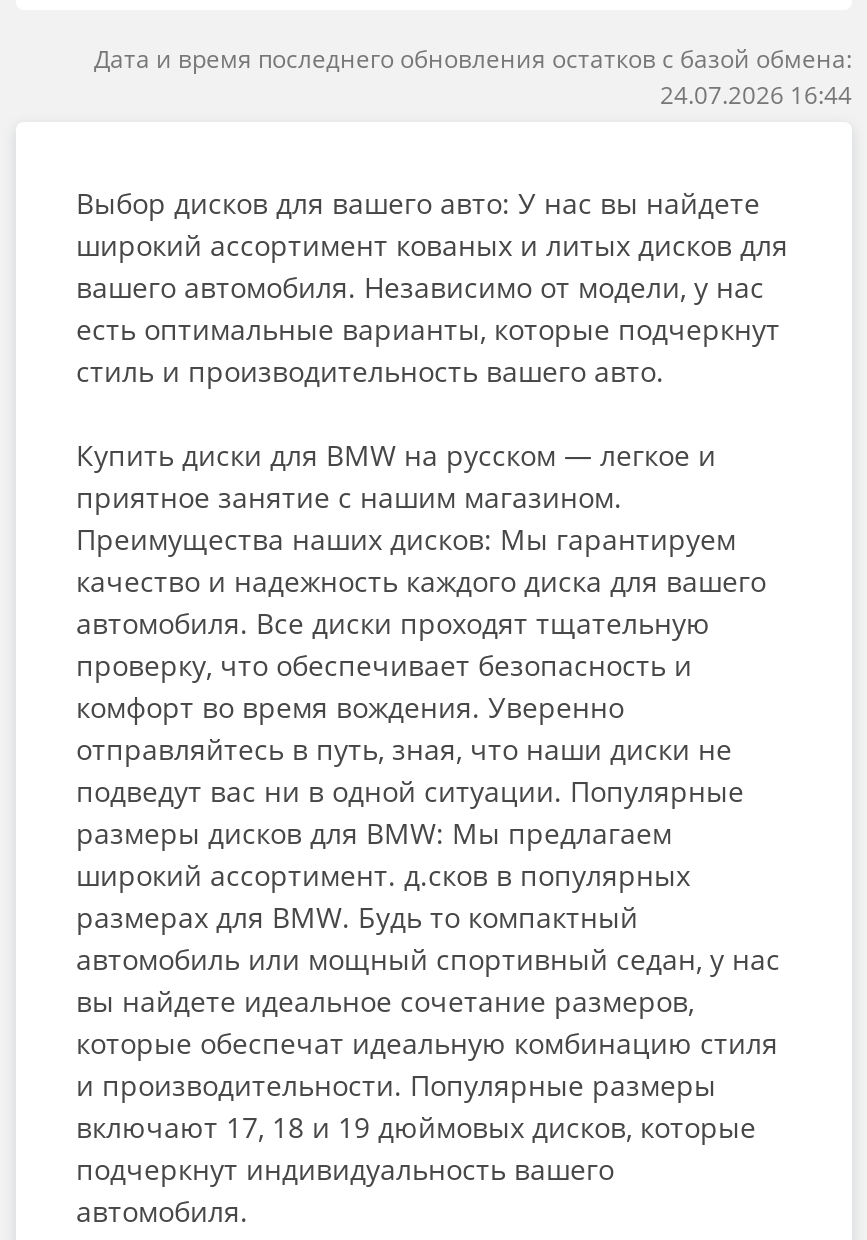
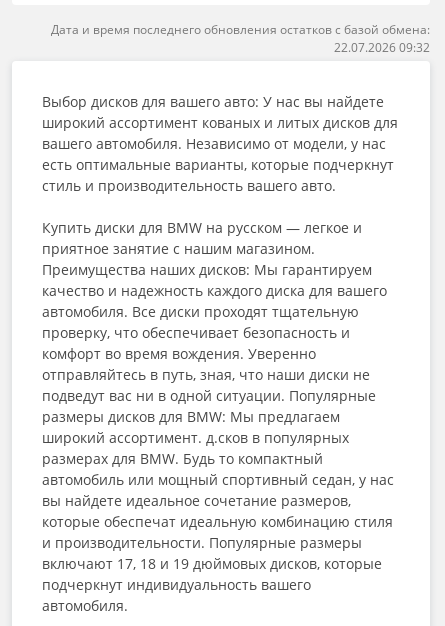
- 24.07.2026 16:44
+ 22.07.2026 09:32
